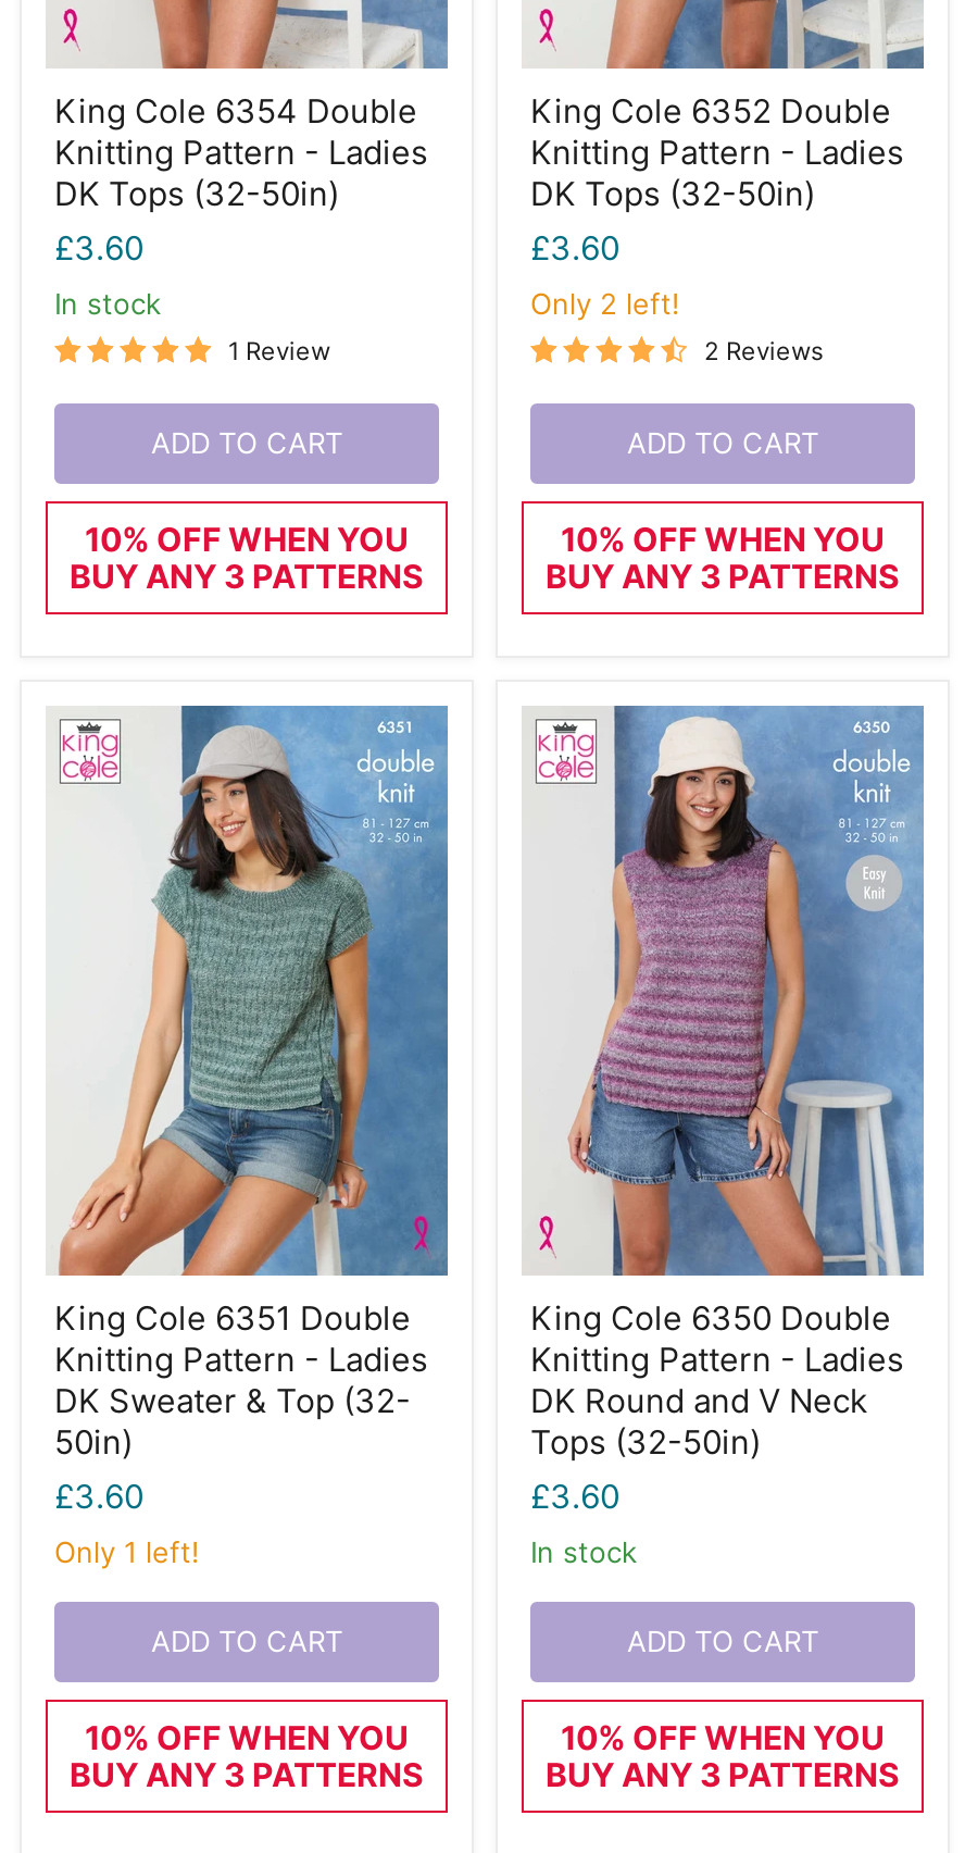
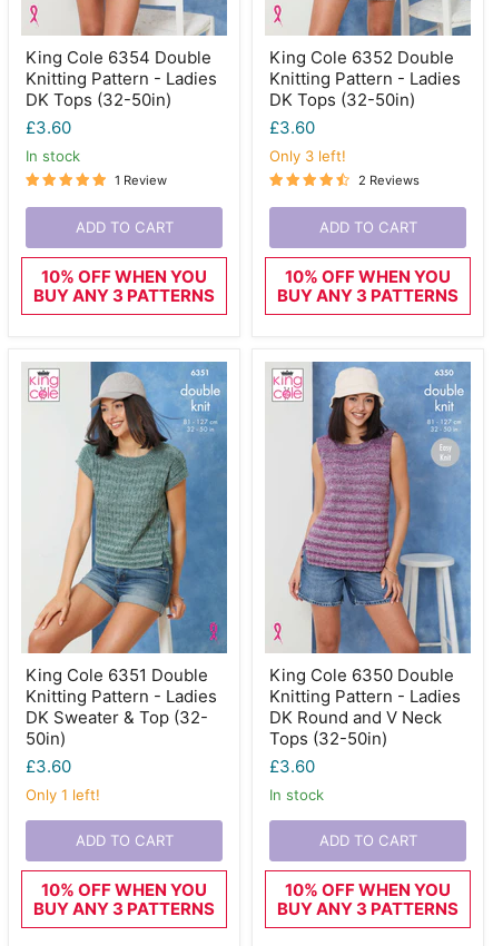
- Only 2 left!
+ Only 3 left!
